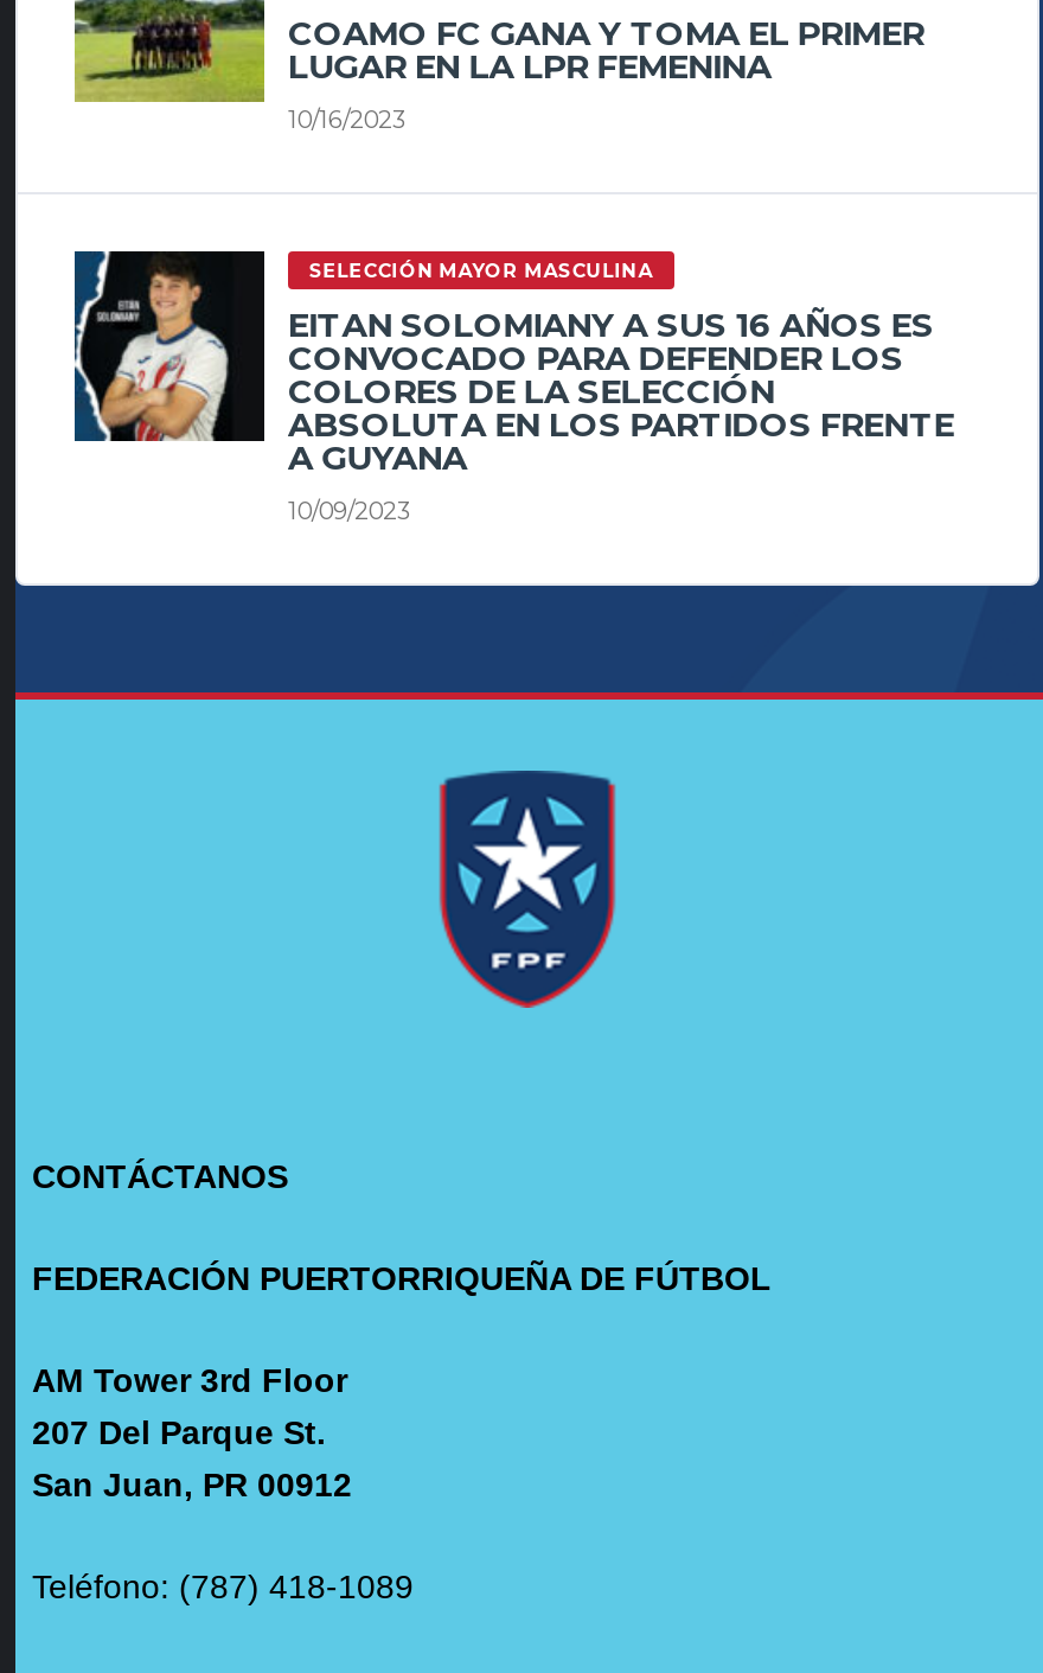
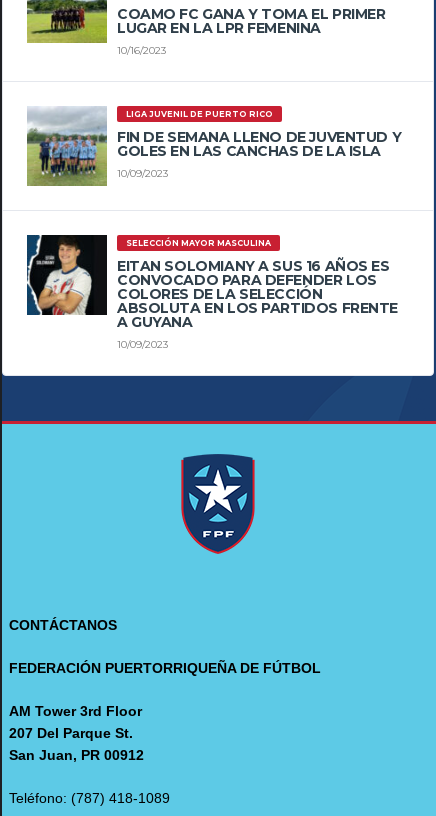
+ [image]
+ LIGA JUVENIL DE PUERTO RICO
+ FIN DE SEMANA LLENO DE JUVENTUD Y
+ GOLES EN LAS CANCHAS DE LA ISLA
+ 10/09/2023
